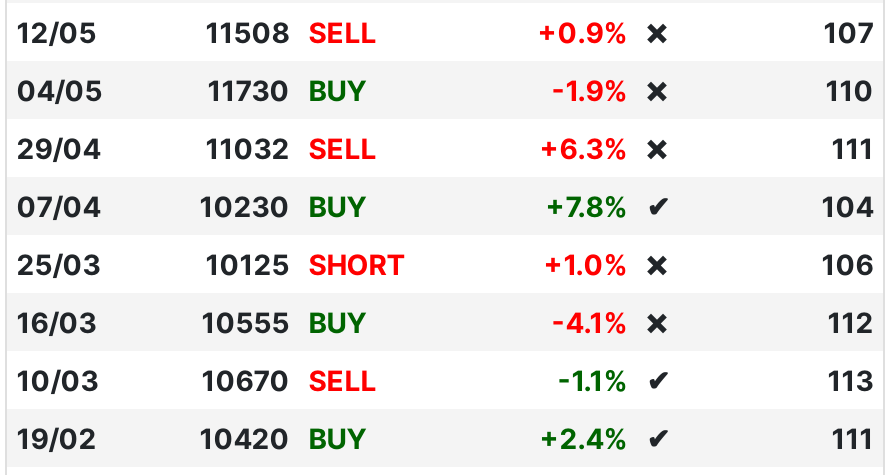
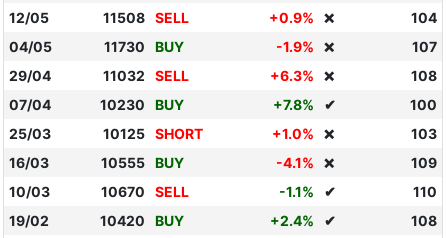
- 107
+ 104

- 110
+ 107

- 111
+ 108

- 104
+ 100

- 106
+ 103

- 112
+ 109

- 113
+ 110

- 111
+ 108
